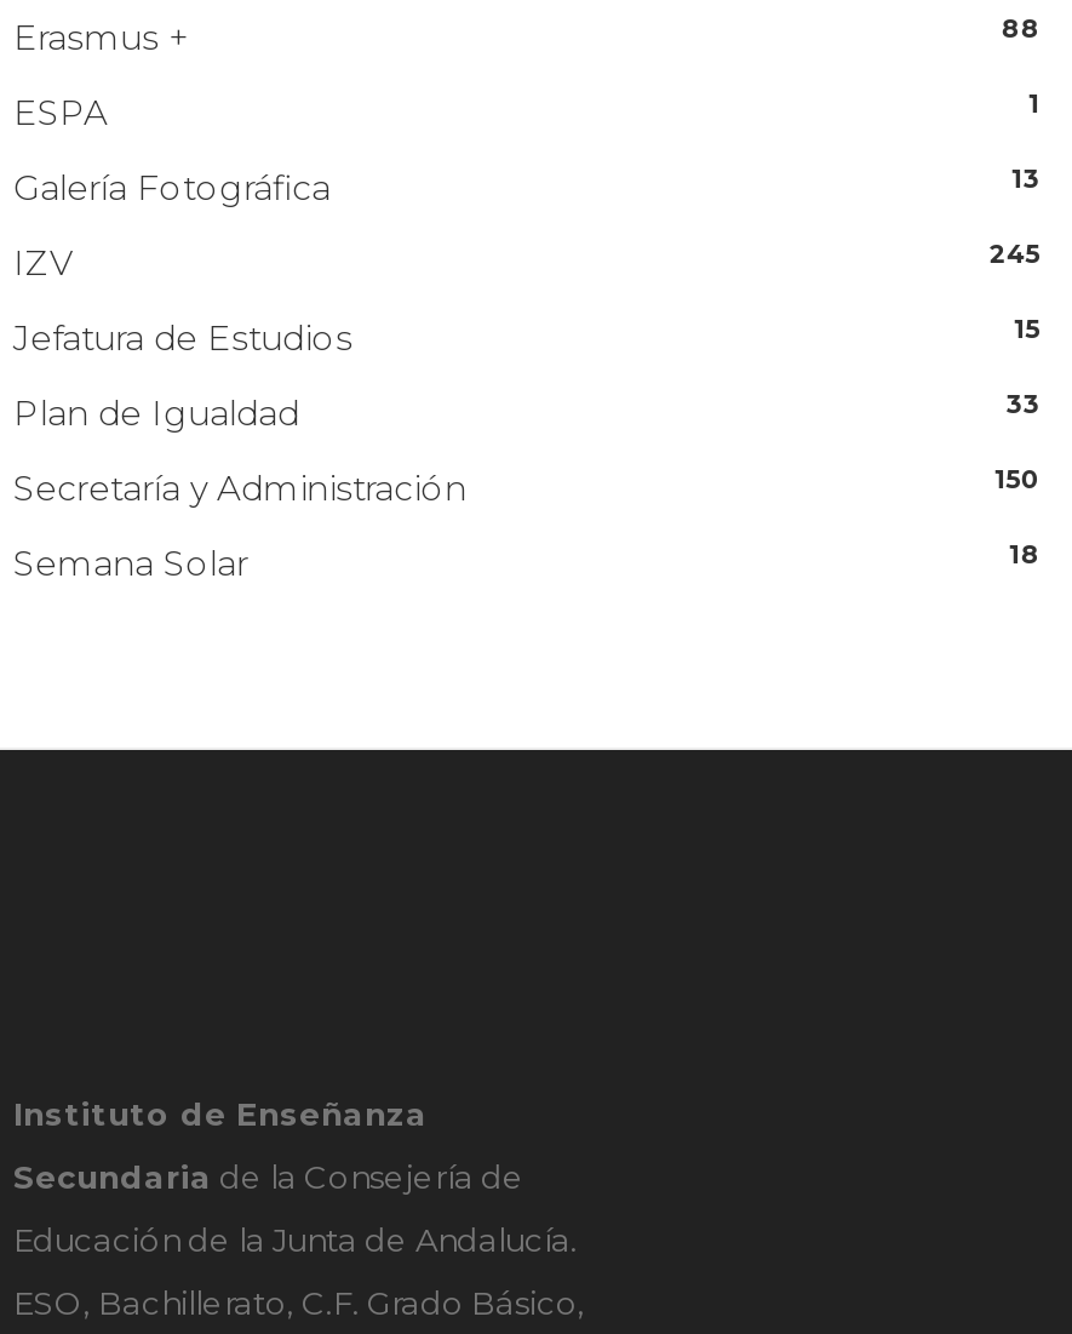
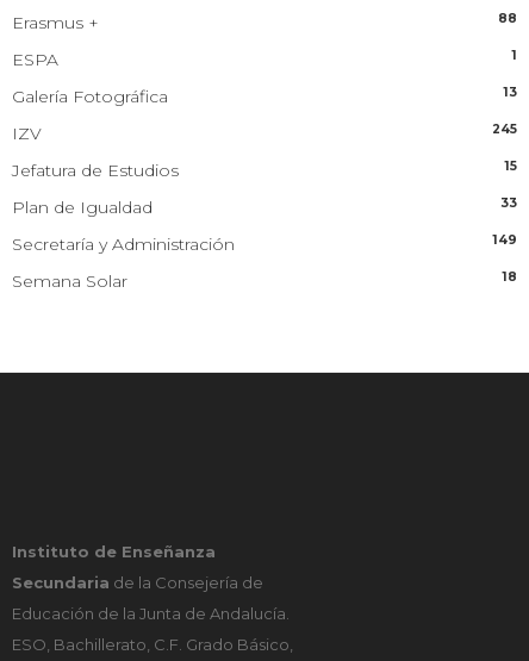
- 150
+ 149
